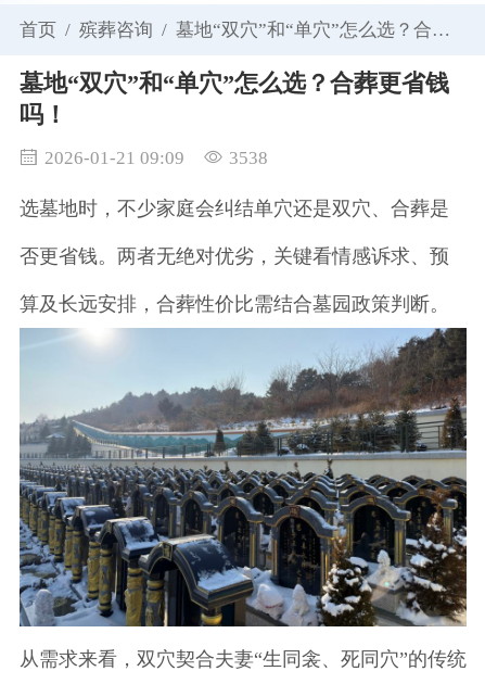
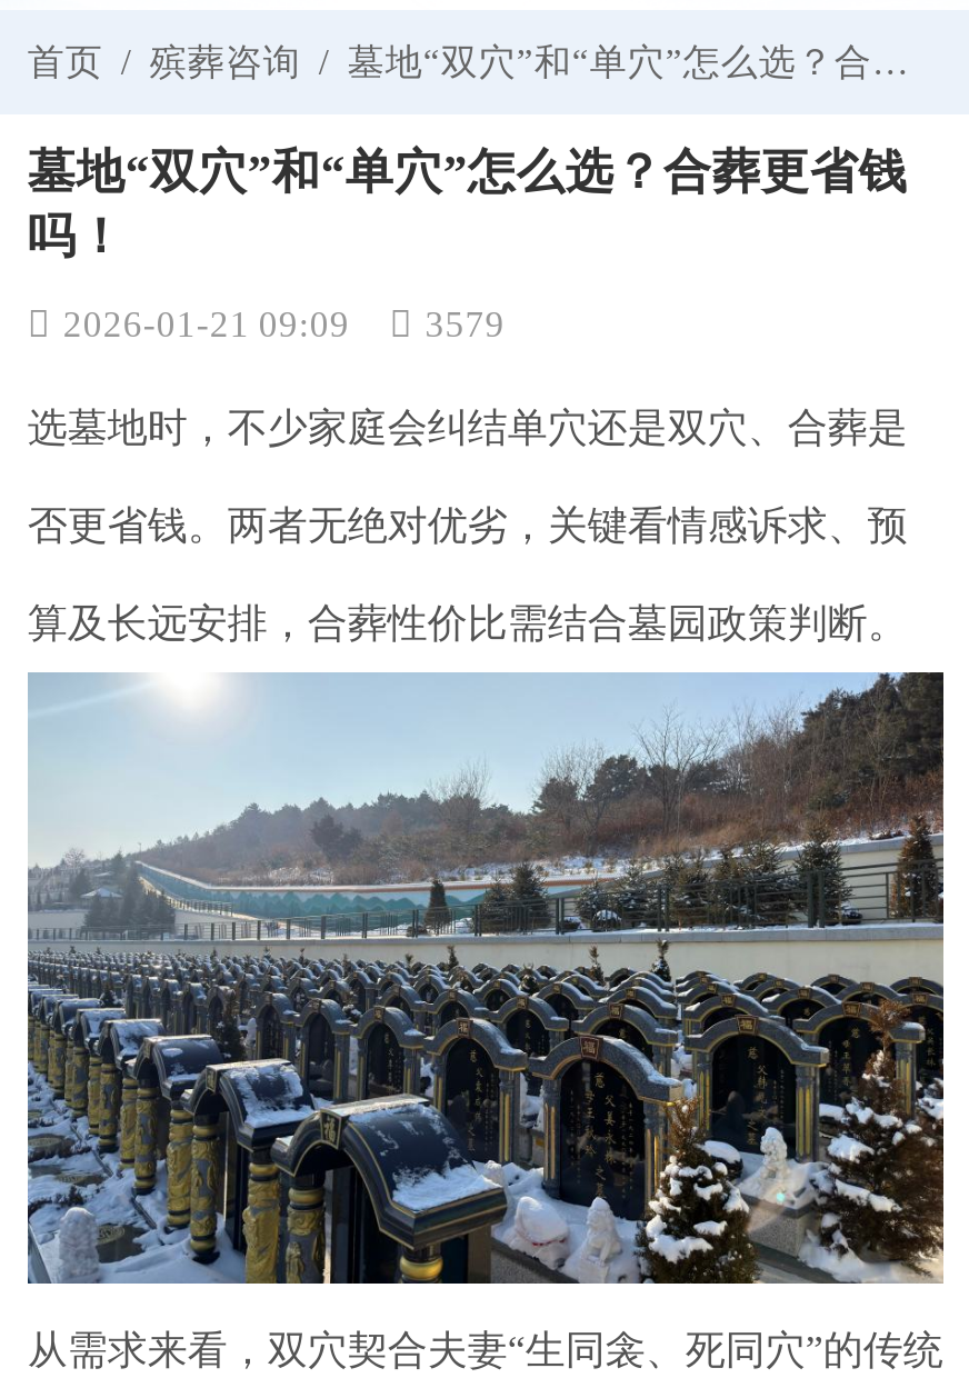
- 3538
+ 3579
